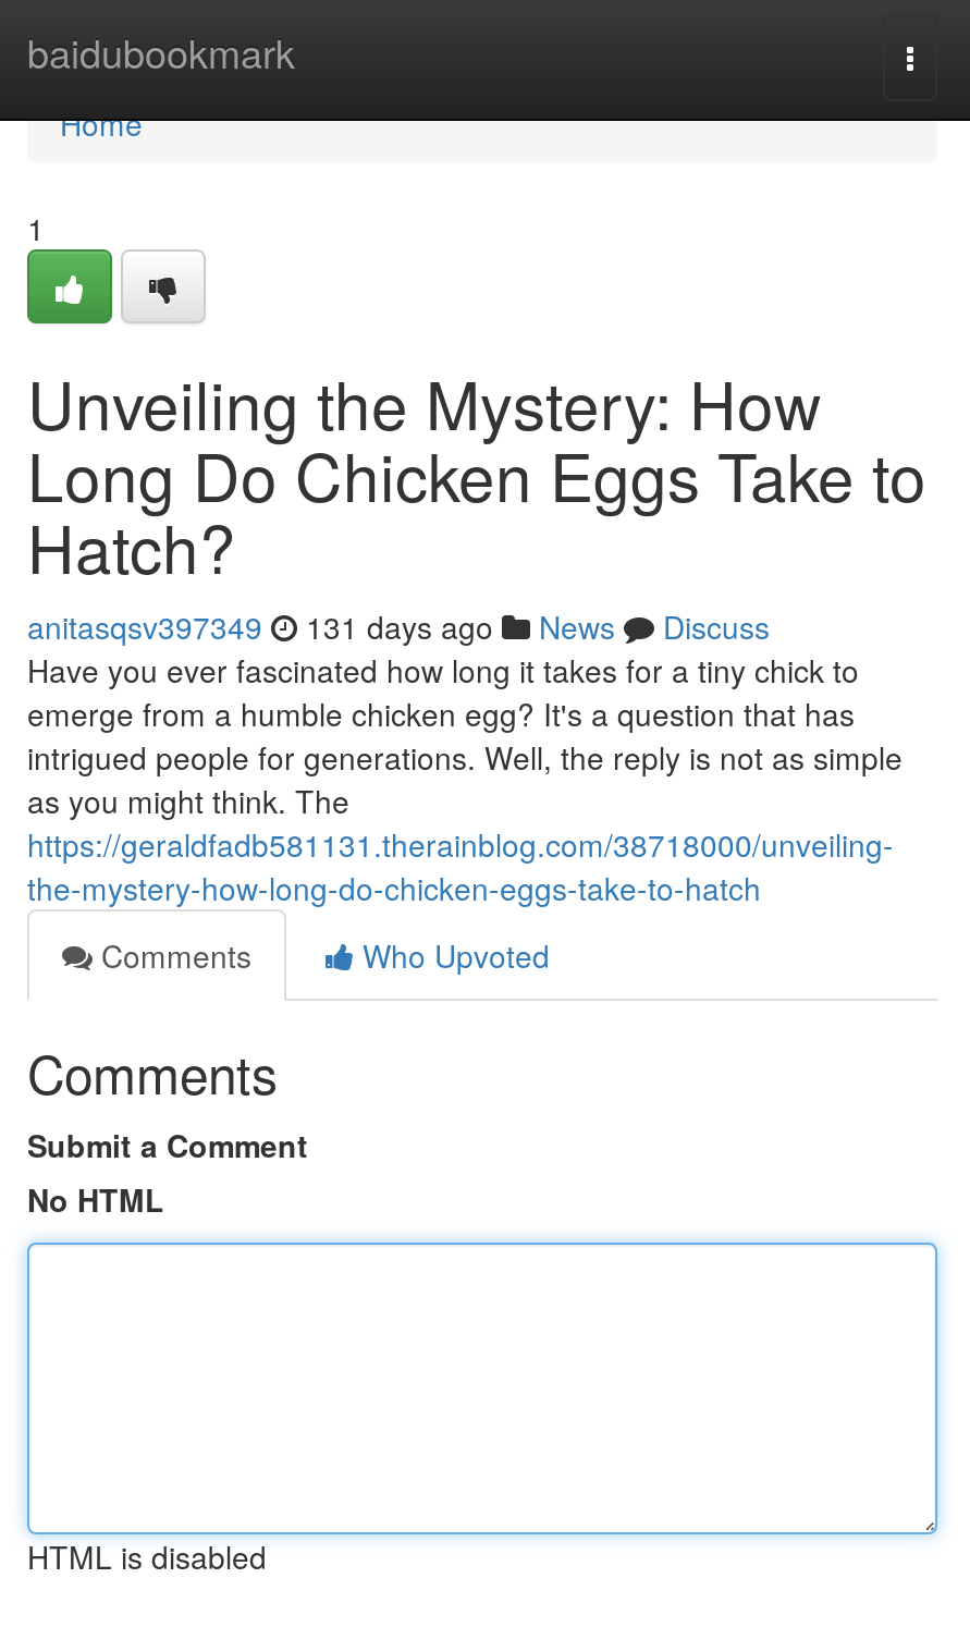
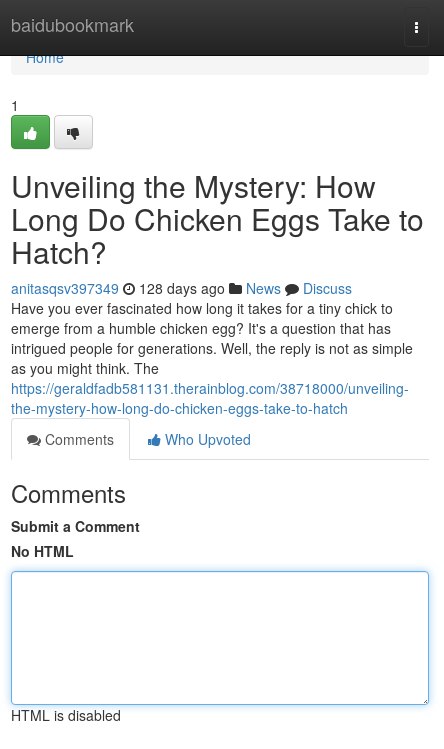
- anitasqsv397349 131 days ago News Discuss
+ anitasqsv397349 128 days ago News Discuss
